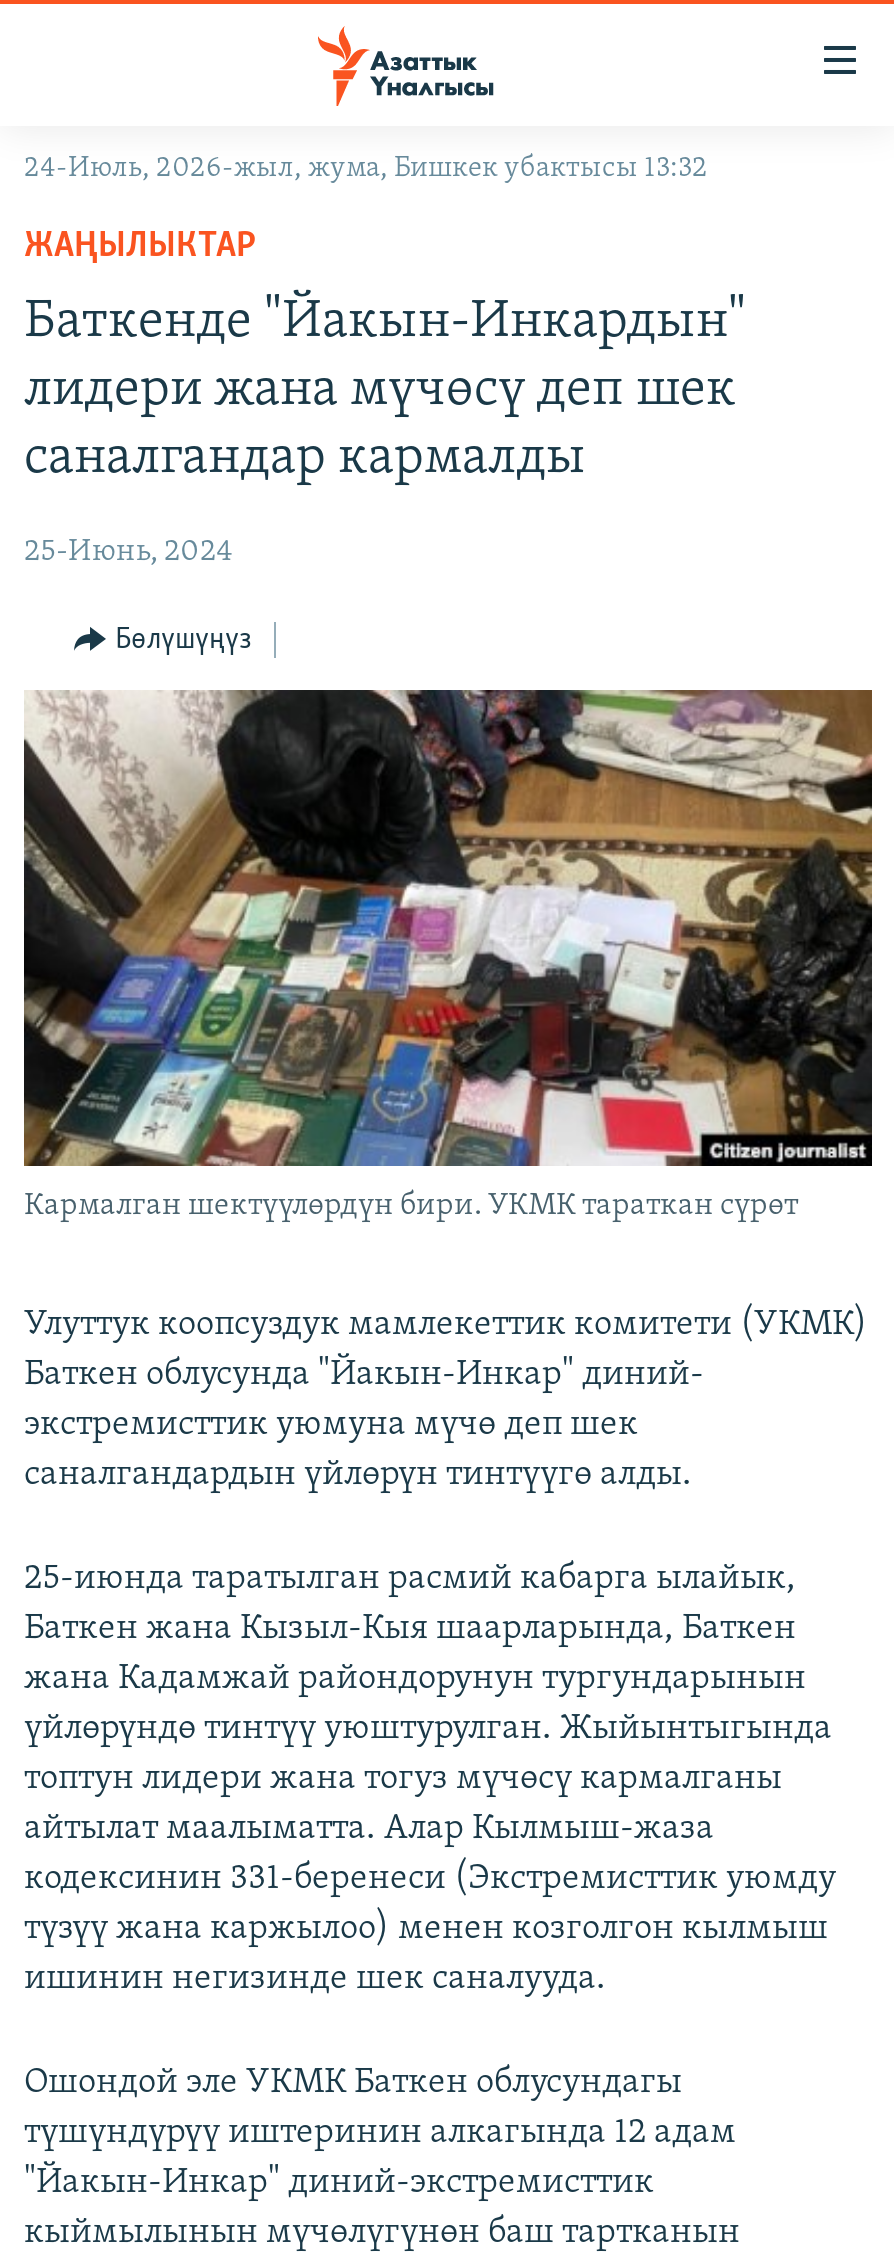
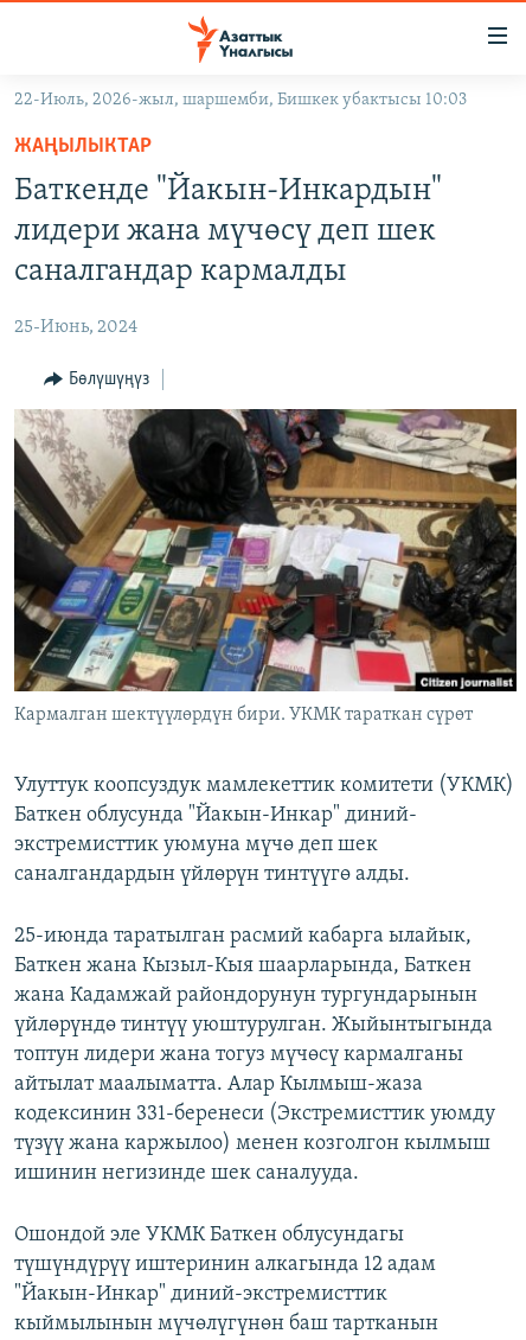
- 24-Июль, 2026-жыл, жума, Бишкек убактысы 13:32
+ 22-Июль, 2026-жыл, шаршемби, Бишкек убактысы 10:03
